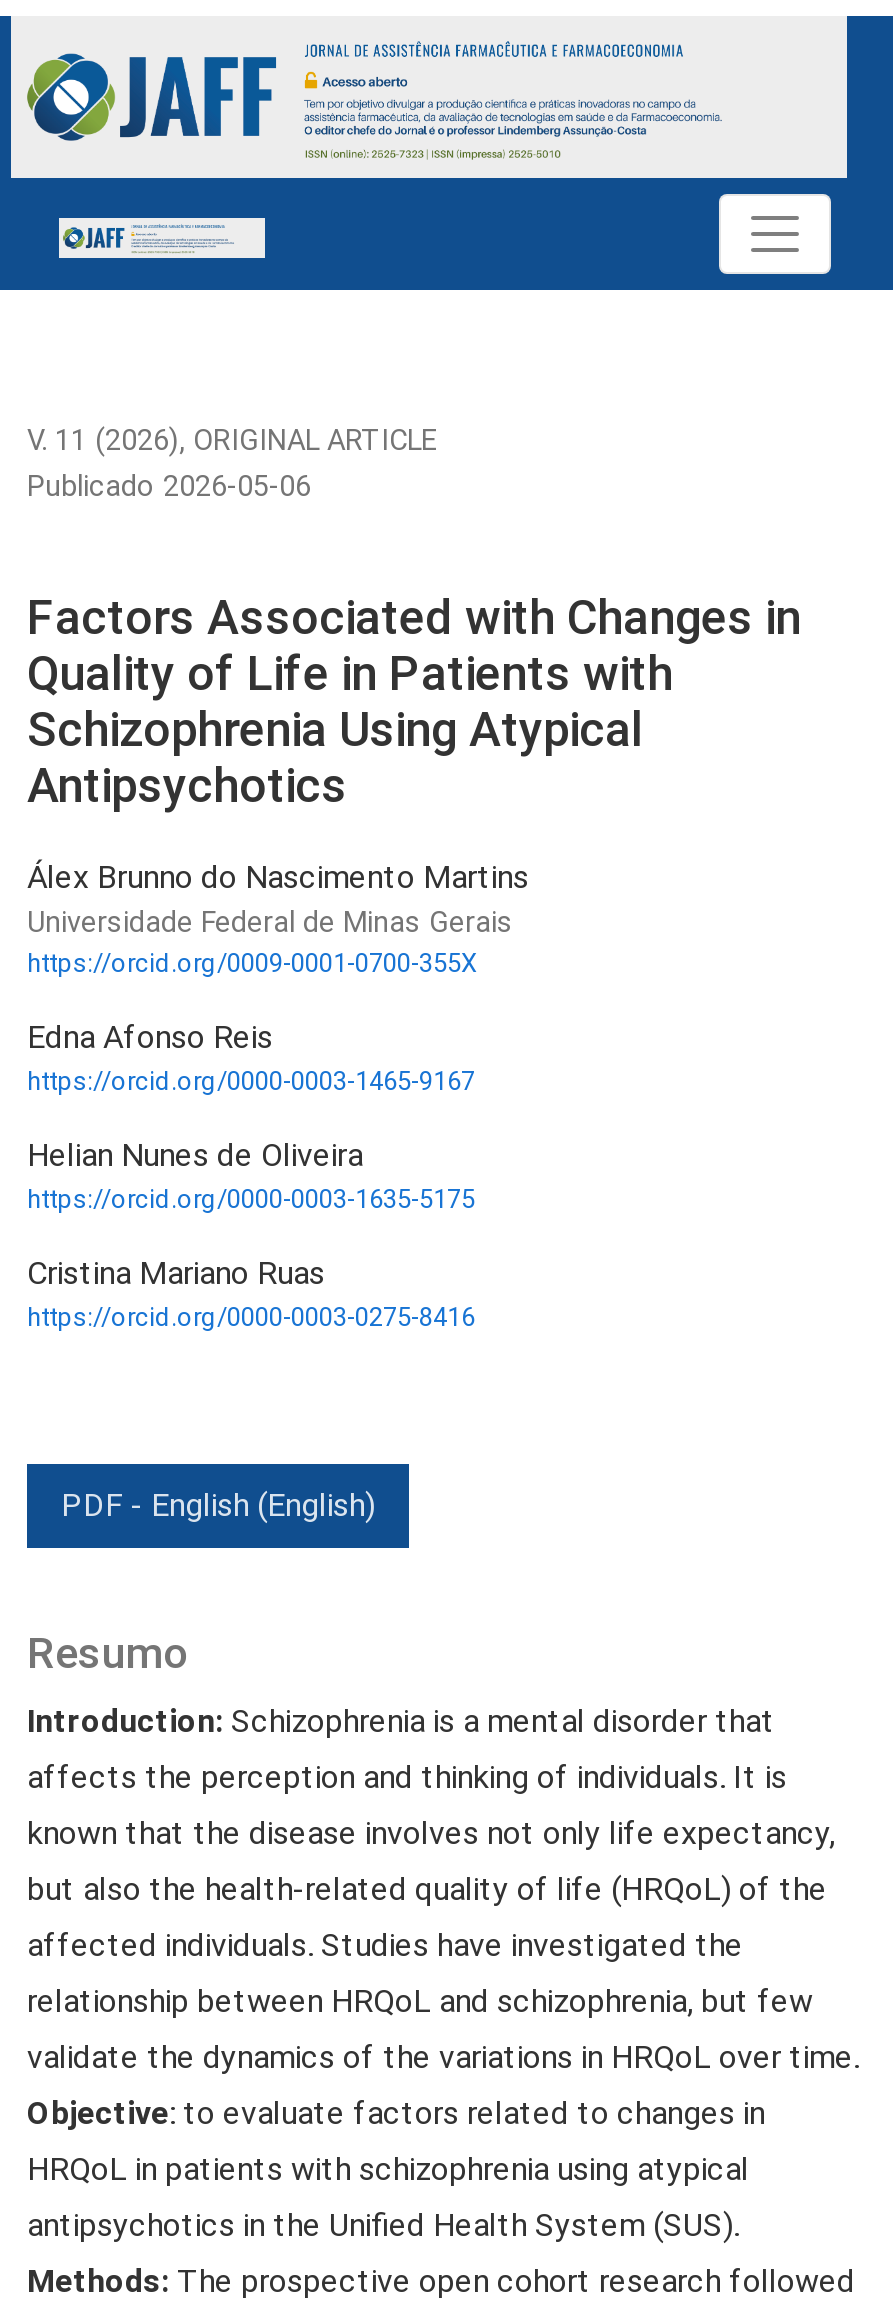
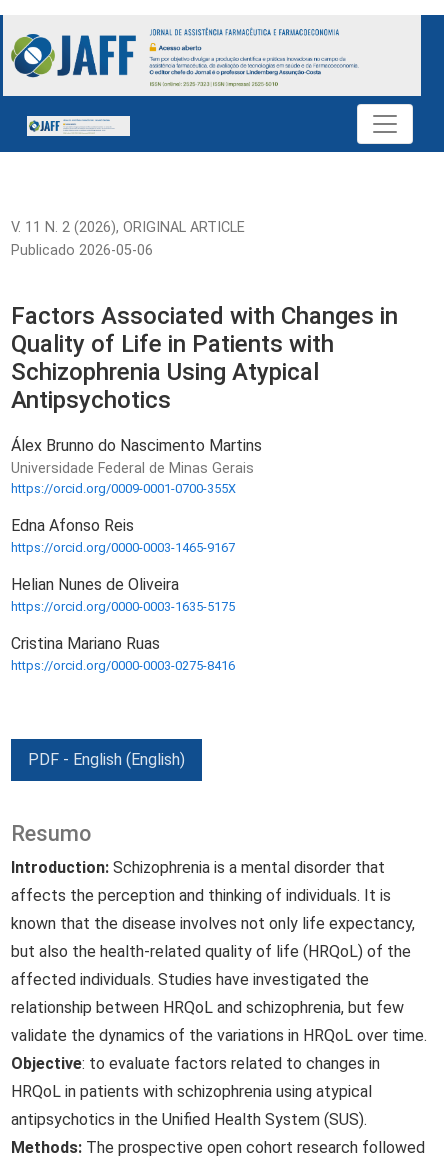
- V. 11 (2026), ORIGINAL ARTICLE
+ V. 11 N. 2 (2026), ORIGINAL ARTICLE
